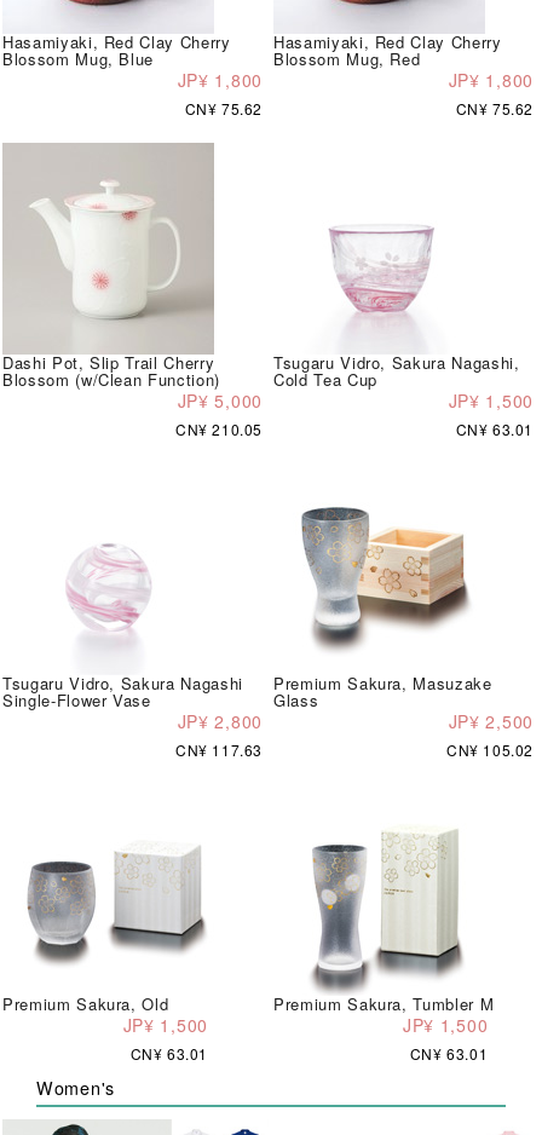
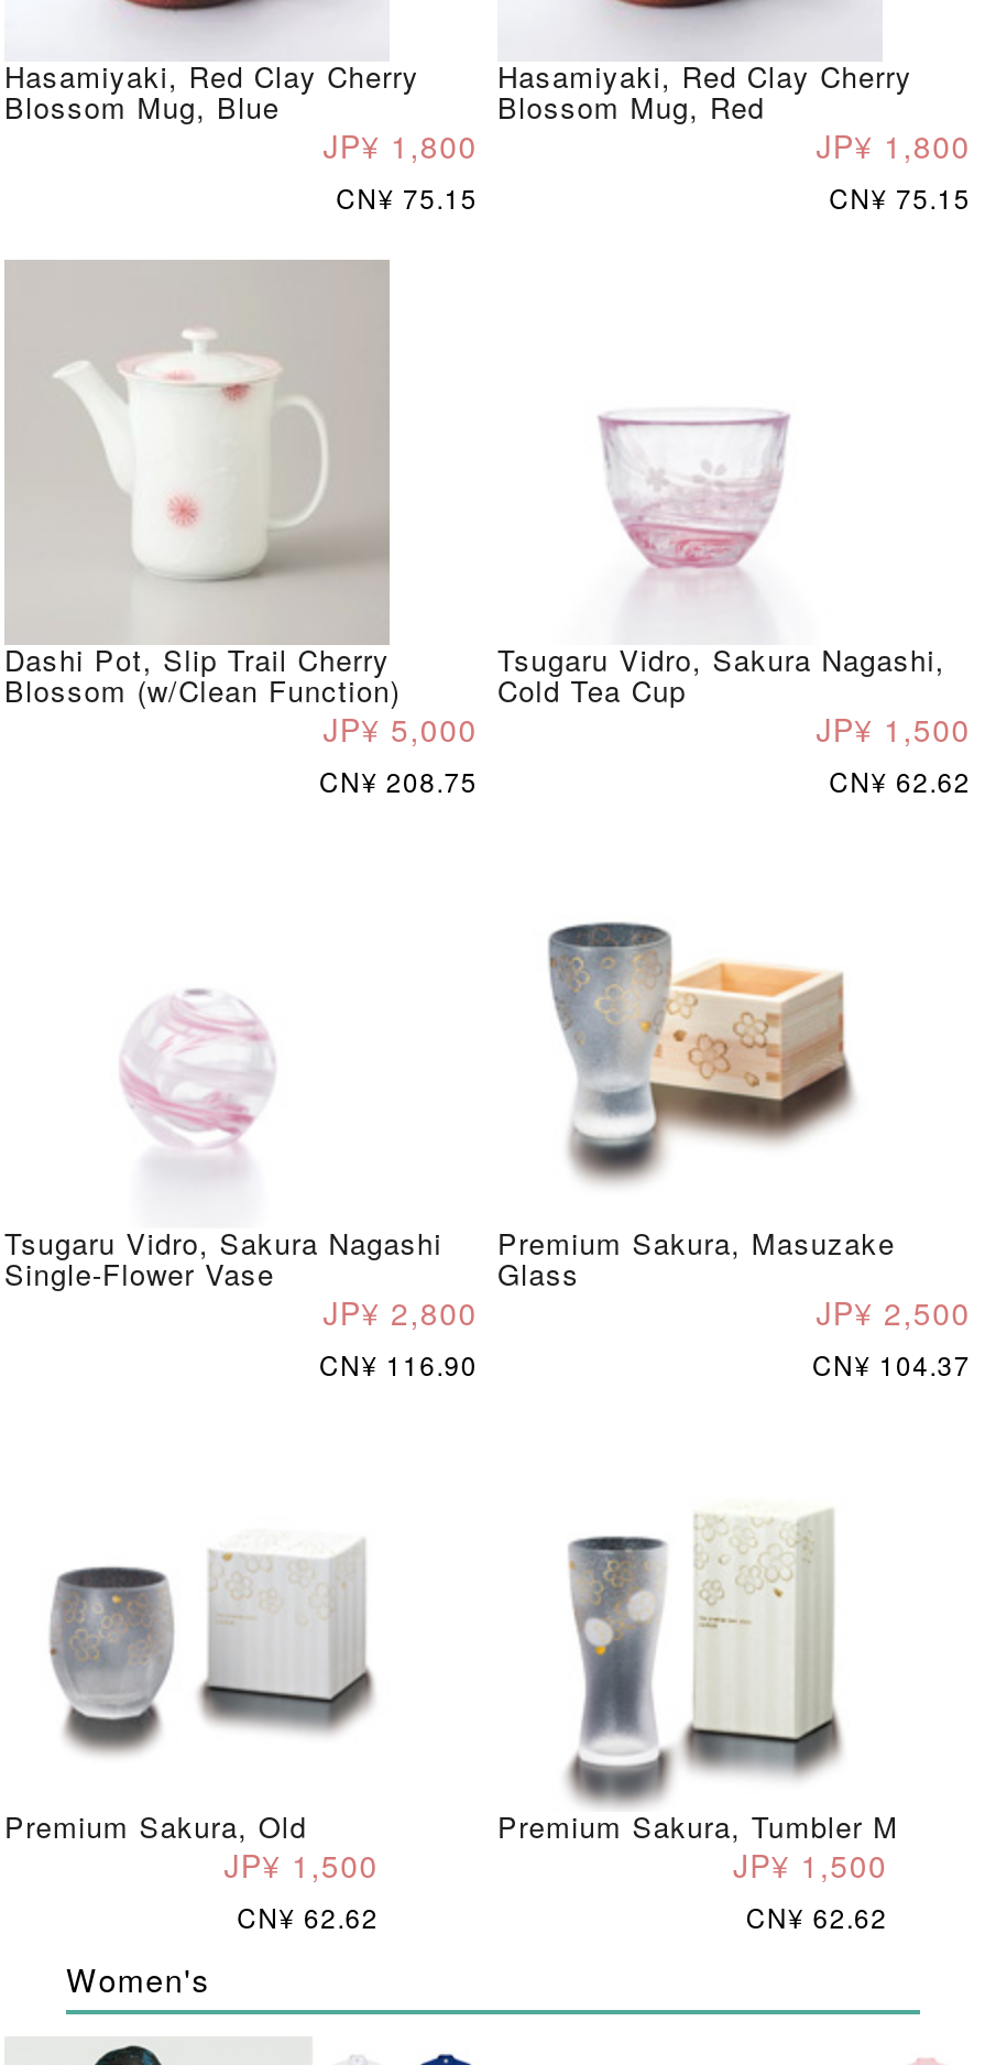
- CN¥ 75.62
+ CN¥ 75.15

- CN¥ 75.62
+ CN¥ 75.15

- CN¥ 210.05
+ CN¥ 208.75

- CN¥ 63.01
+ CN¥ 62.62

- CN¥ 117.63
+ CN¥ 116.90

- CN¥ 105.02
+ CN¥ 104.37

- CN¥ 63.01
+ CN¥ 62.62

- CN¥ 63.01
+ CN¥ 62.62
